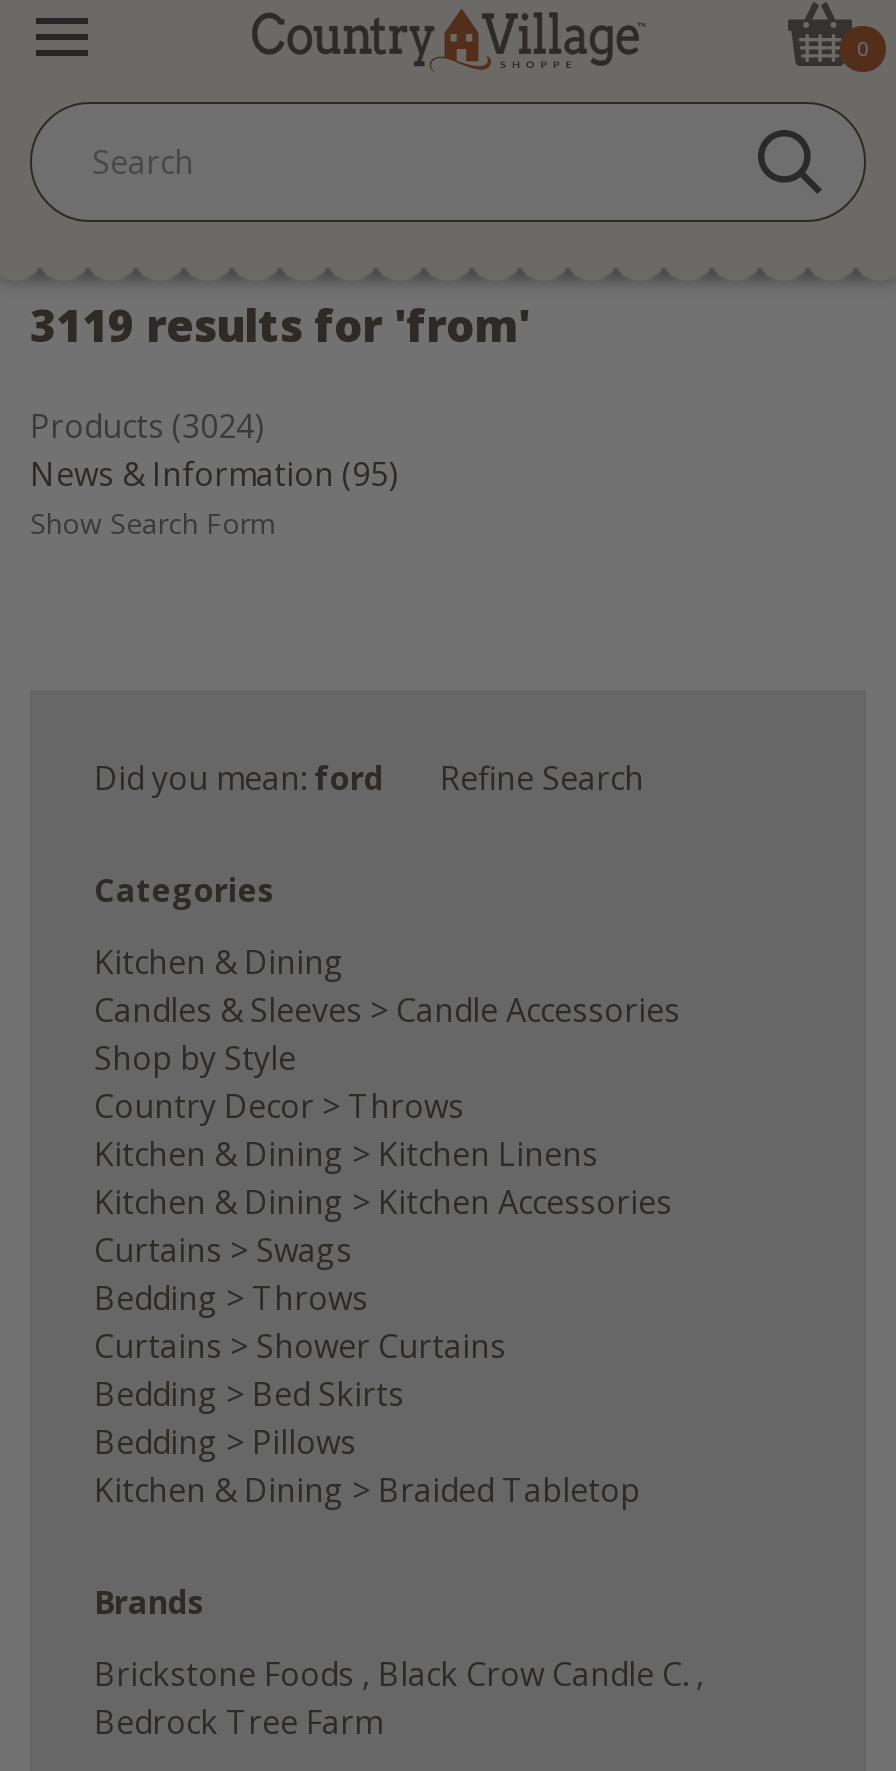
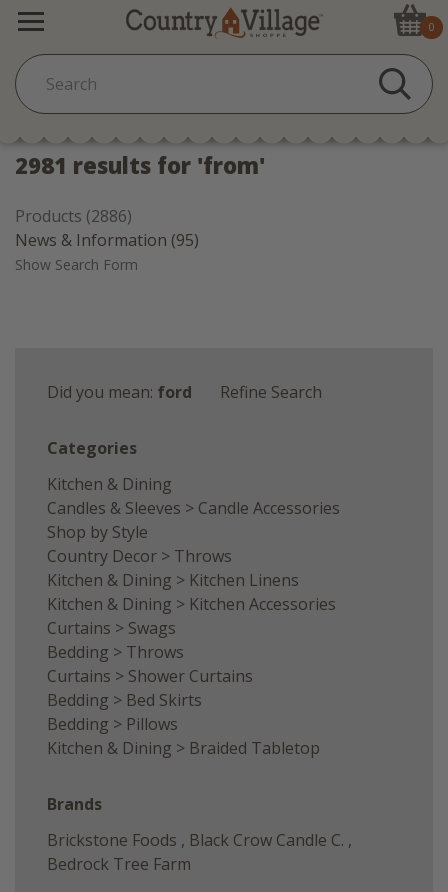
- 3119 results for 'from'
+ 2981 results for 'from'

- Products (3024)
+ Products (2886)
